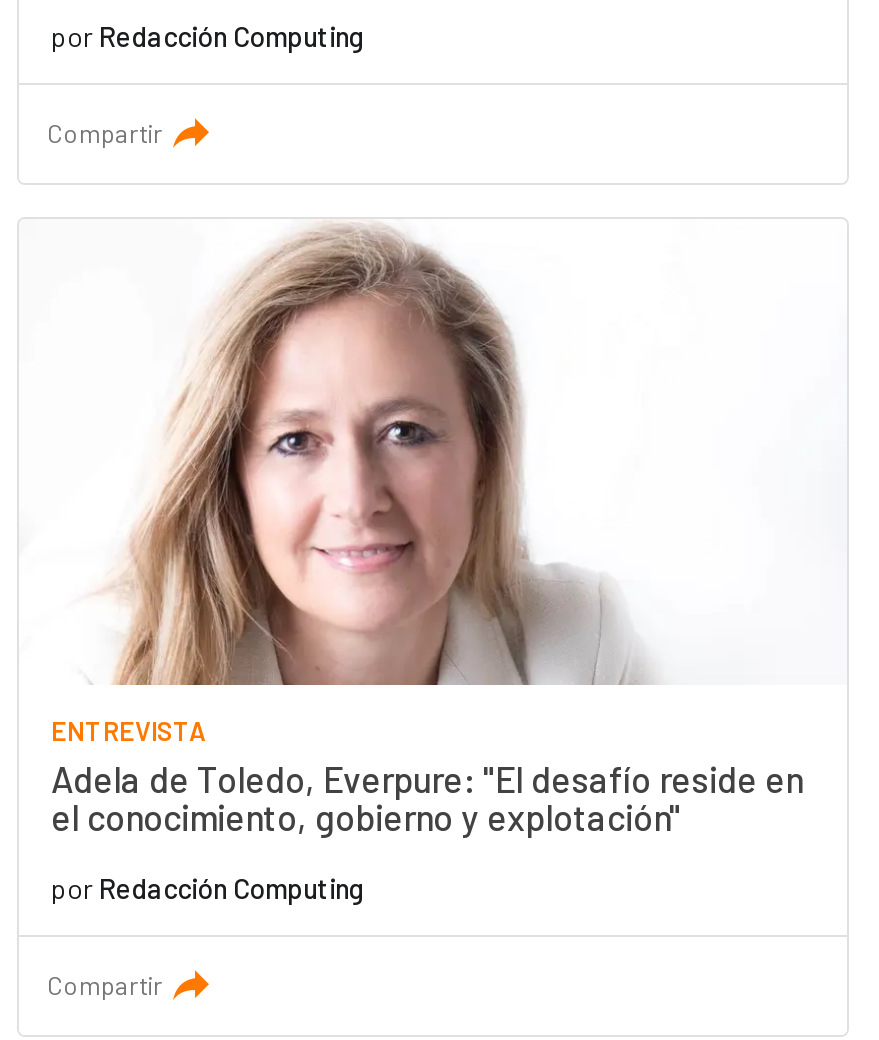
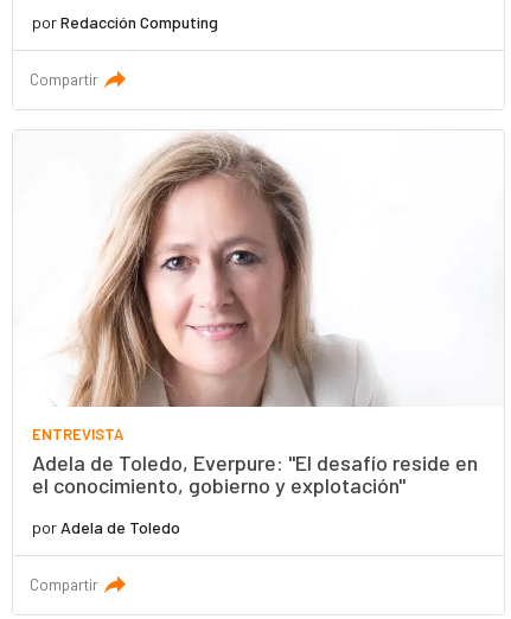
- por Redacción Computing
+ por Adela de Toledo
